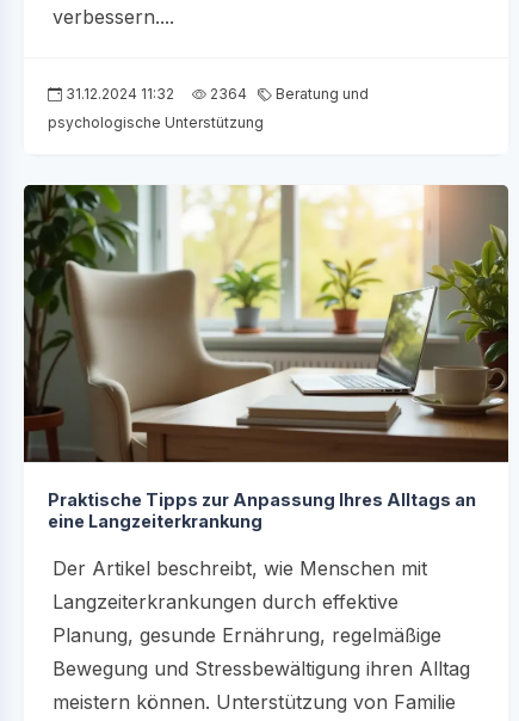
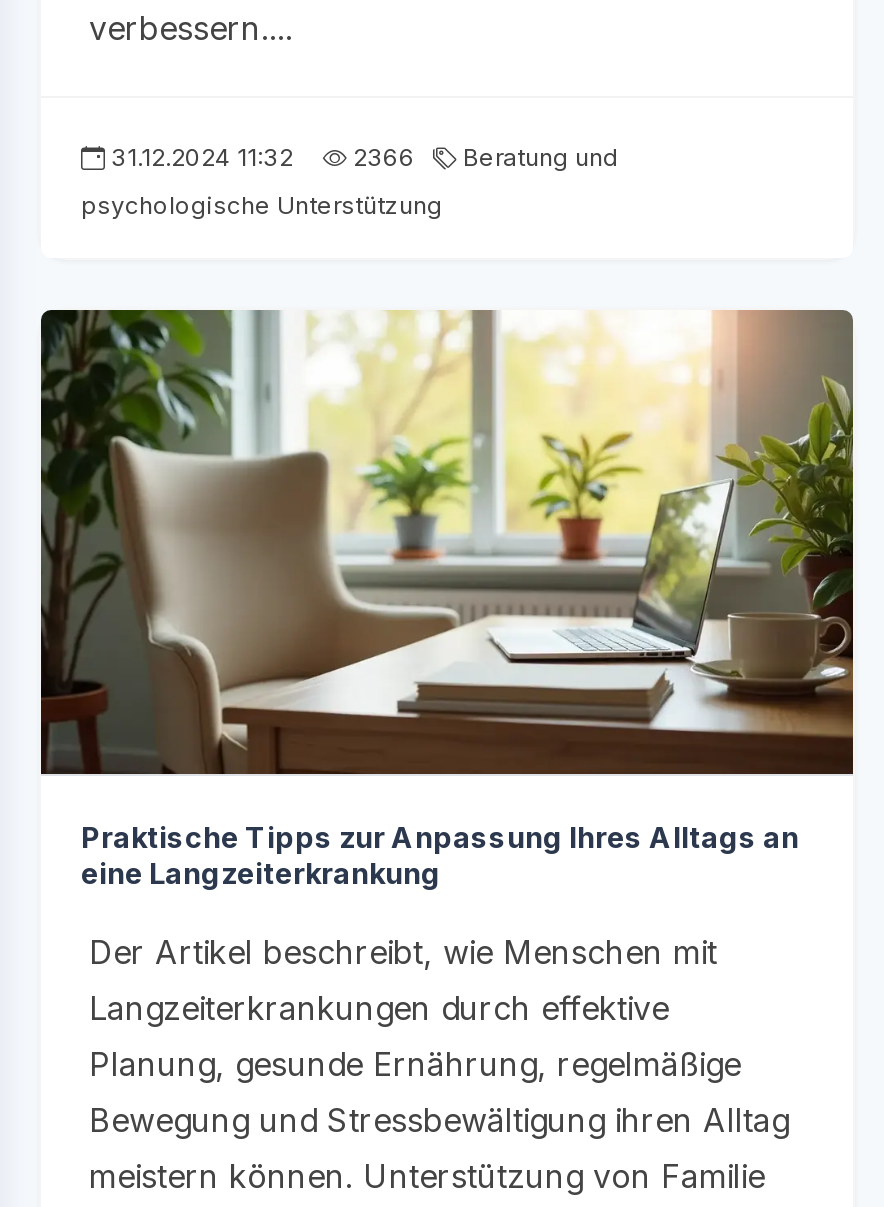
- 31.12.2024 11:32 2364 Beratung und
+ 31.12.2024 11:32 2366 Beratung und
